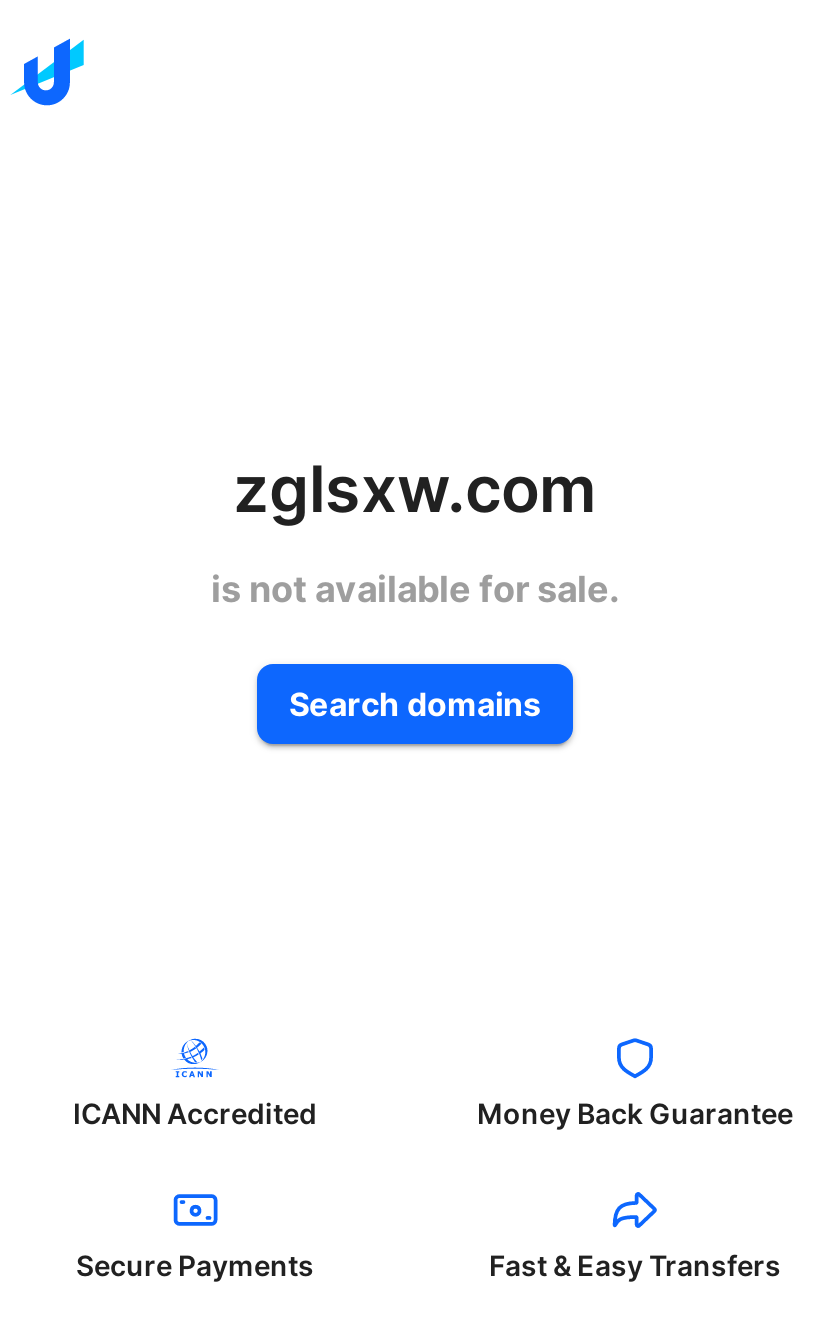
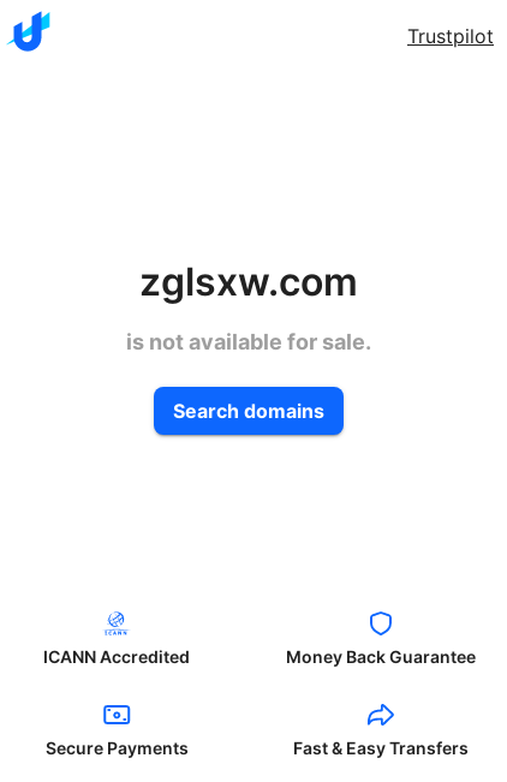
+ Trustpilot
